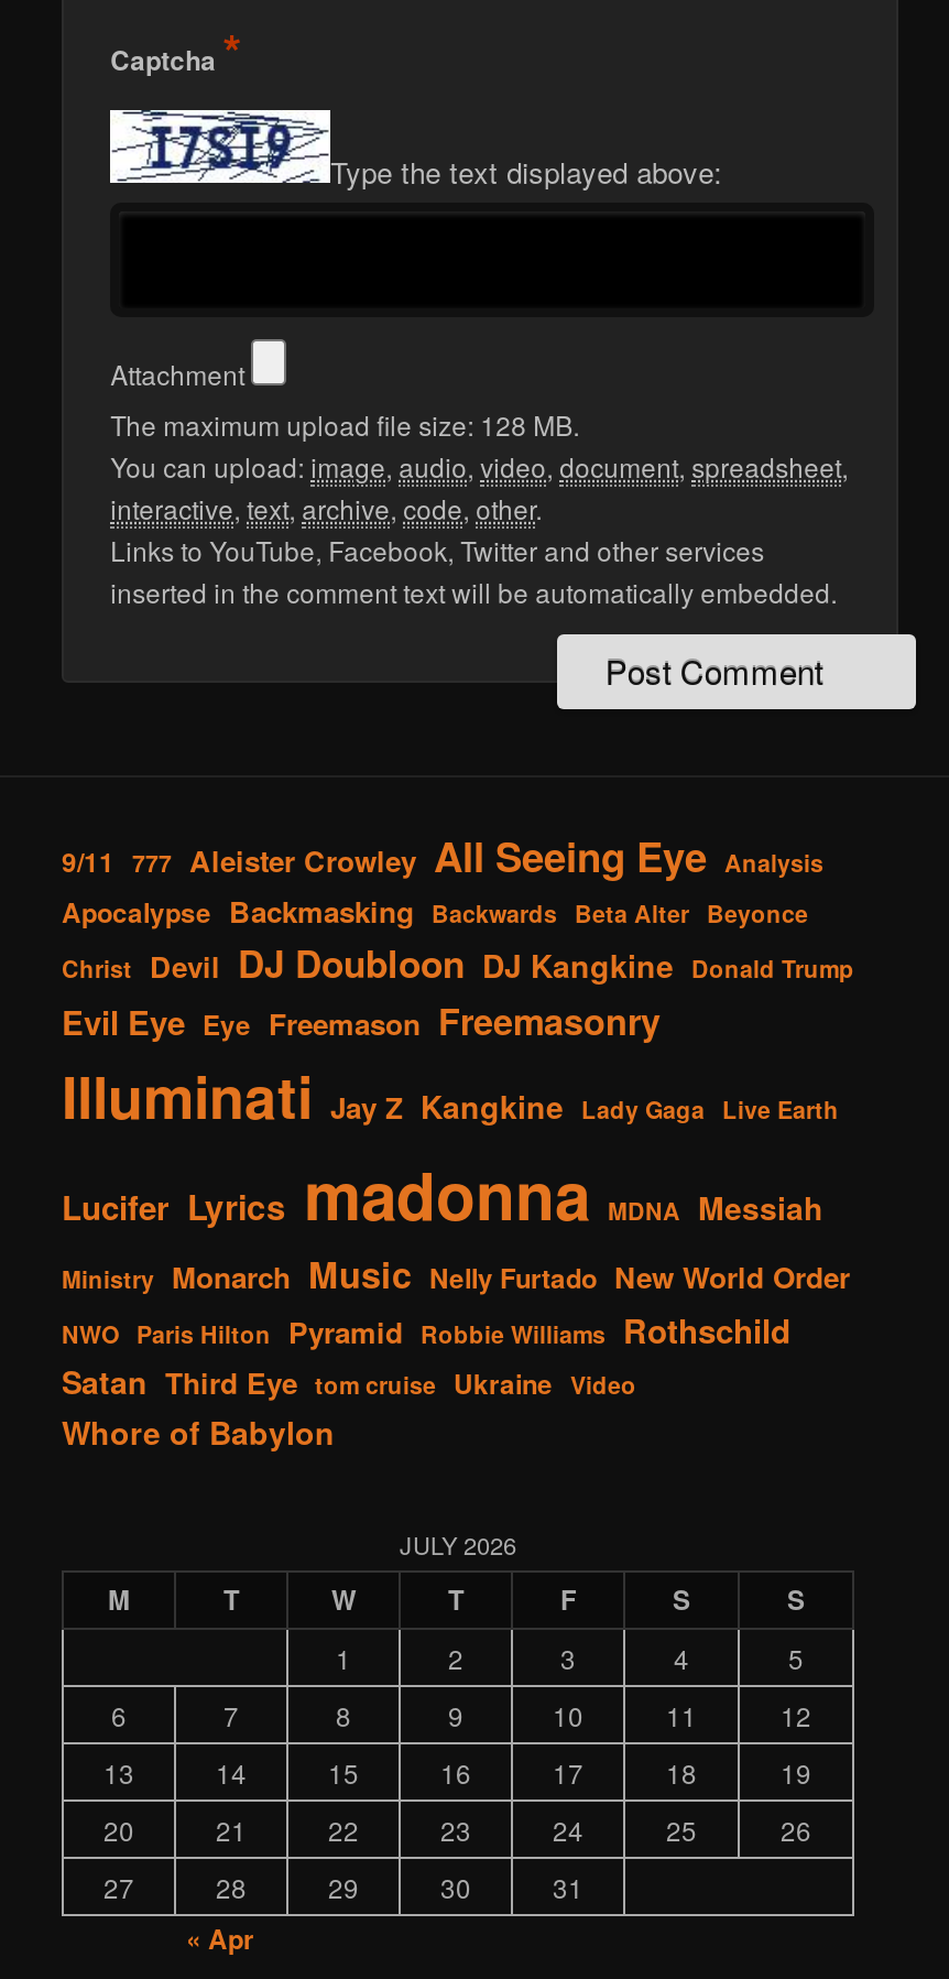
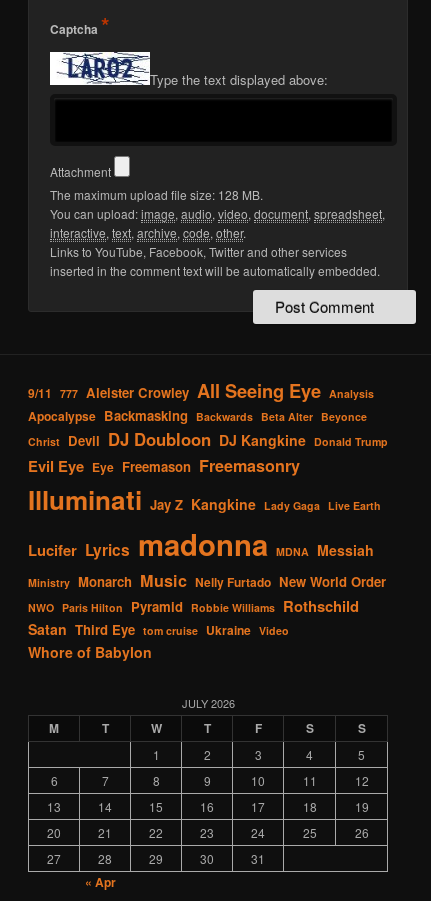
- [image]
+ [image]
